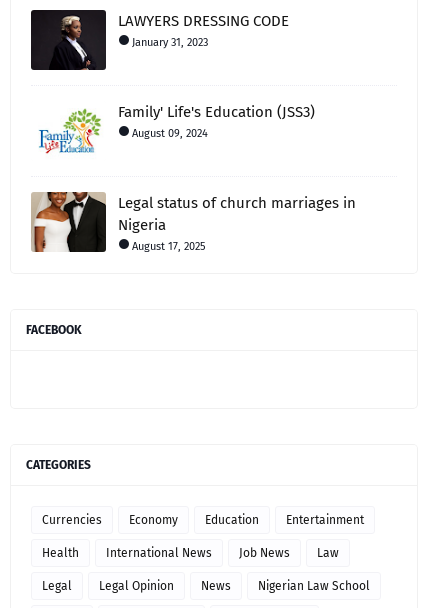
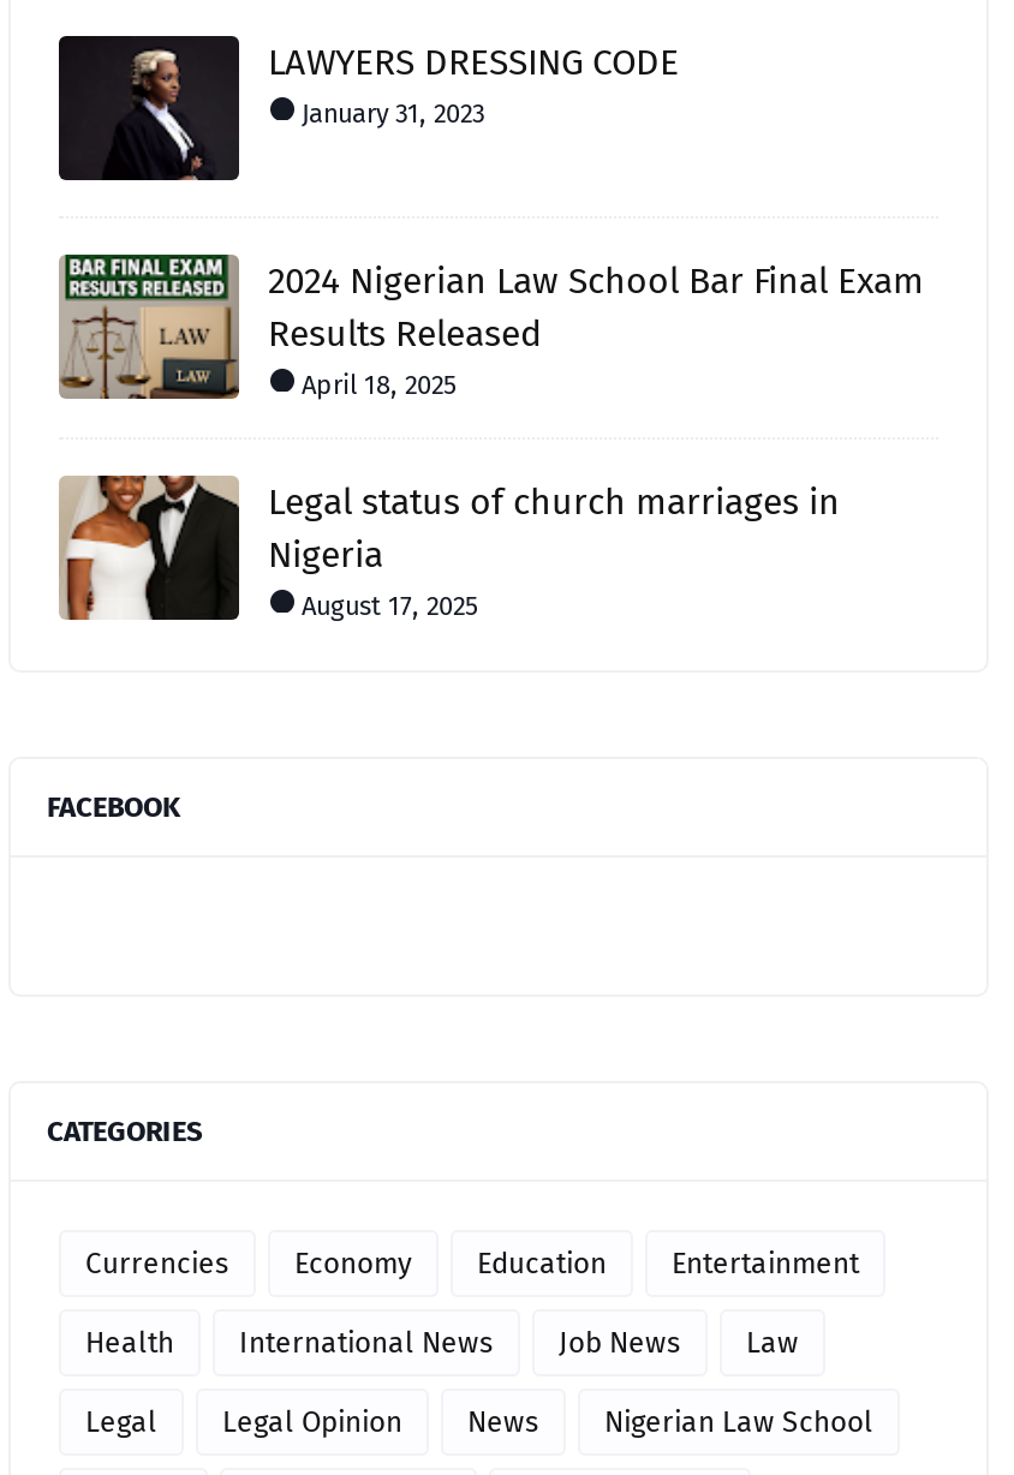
- [image]
- Family' Life's Education (JSS3)
- August 09, 2024
+ [image]
+ 2024 Nigerian Law School Bar Final Exam
+ Results Released
+ April 18, 2025
